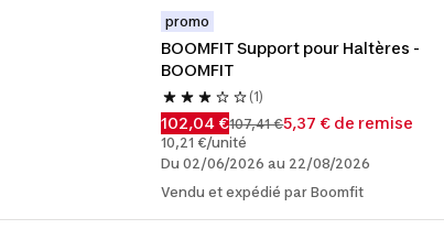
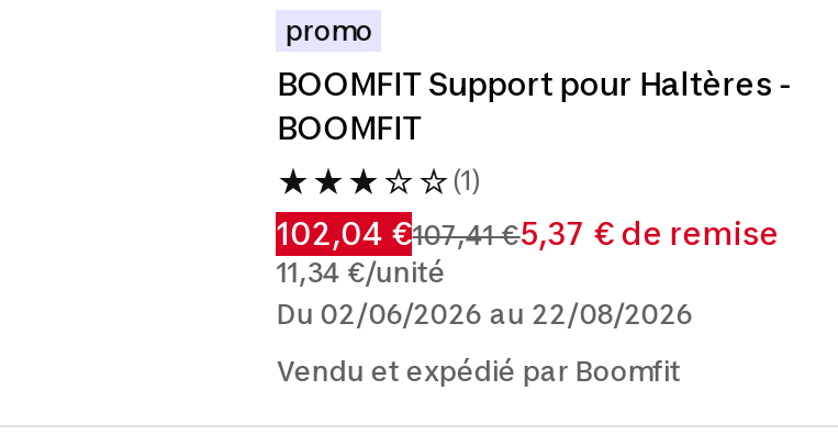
- 10,21 €/unité
+ 11,34 €/unité
